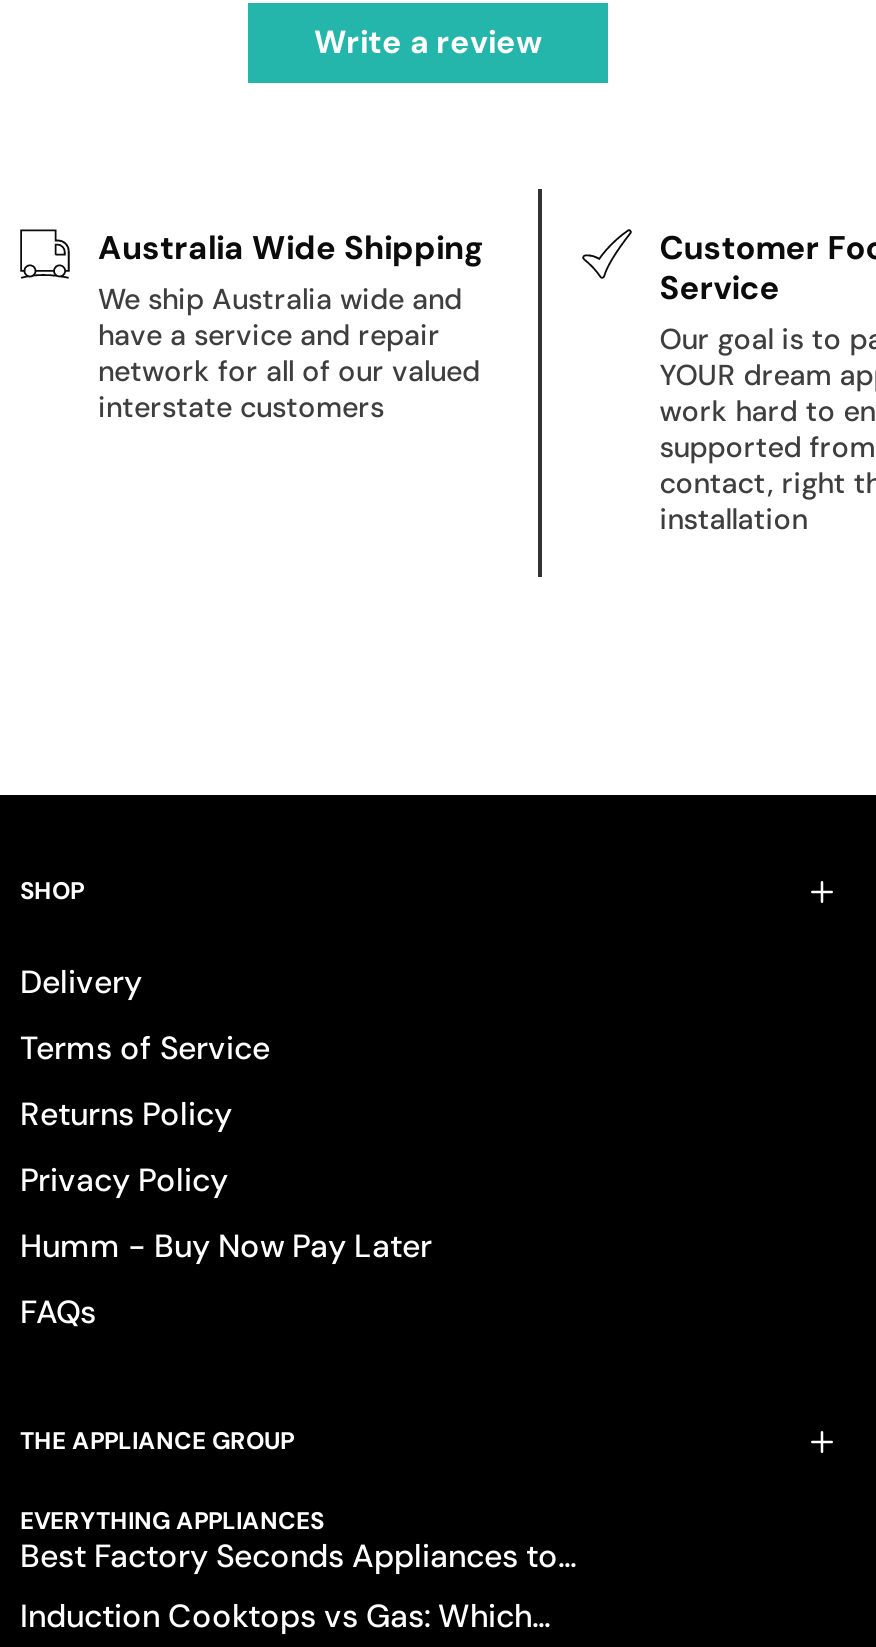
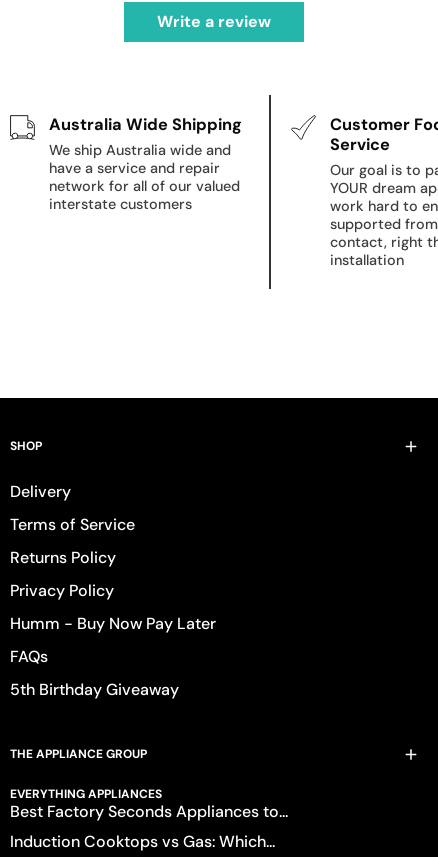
+ 5th Birthday Giveaway
